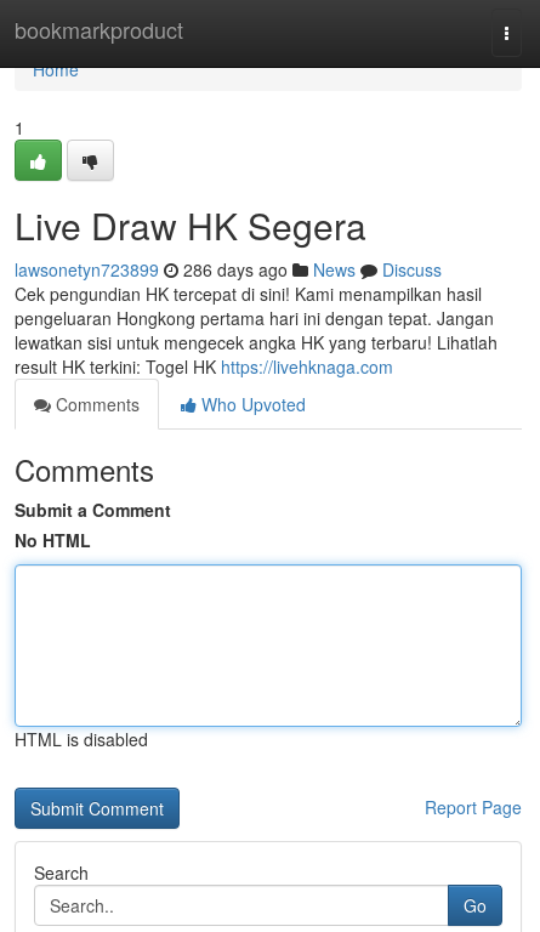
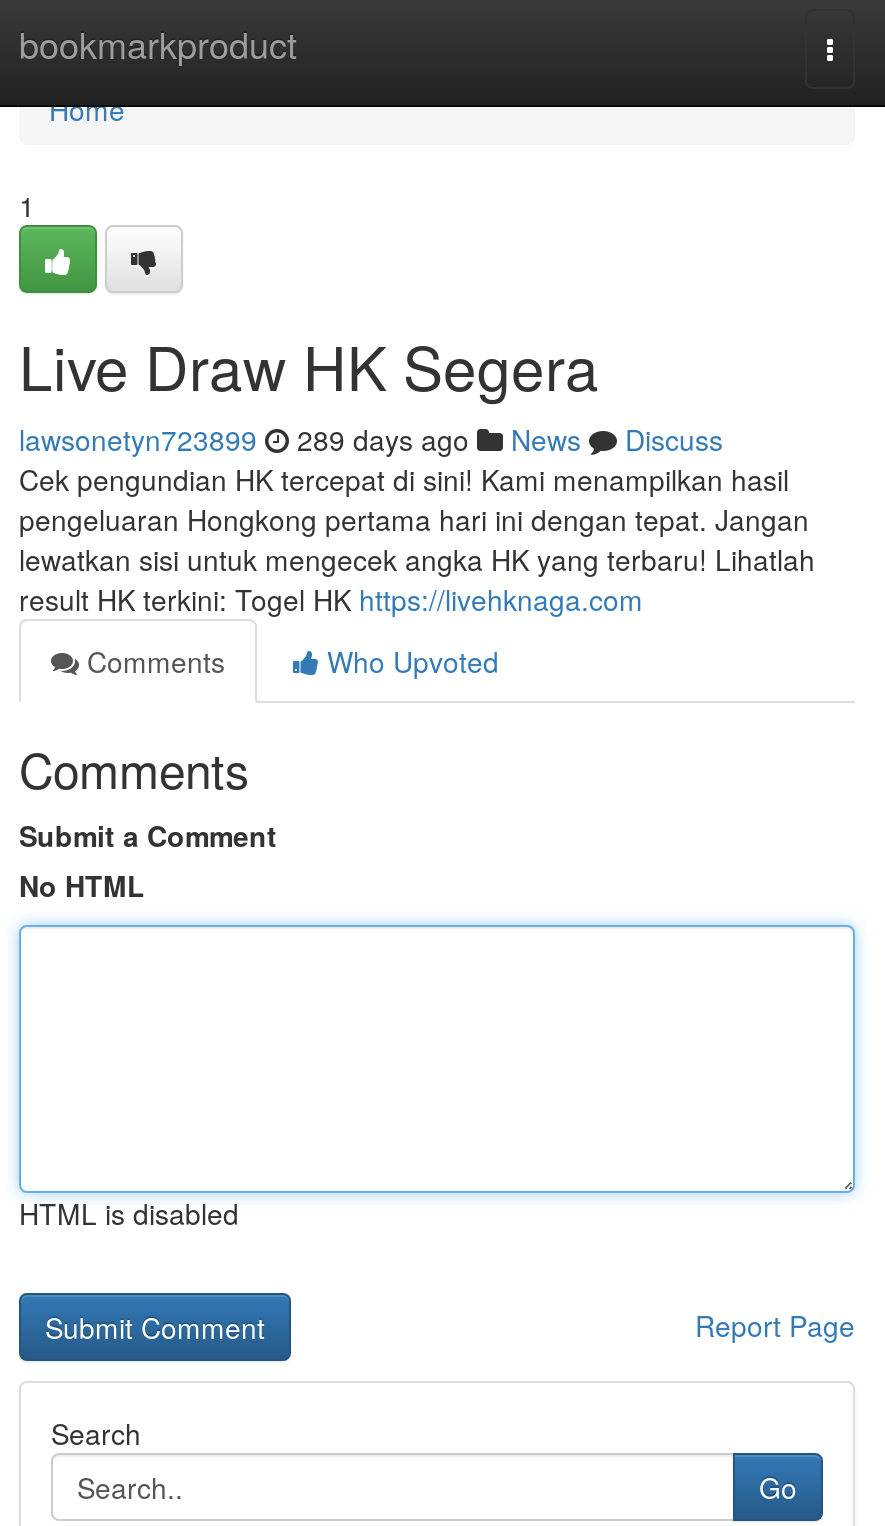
- lawsonetyn723899 286 days ago News Discuss
+ lawsonetyn723899 289 days ago News Discuss
